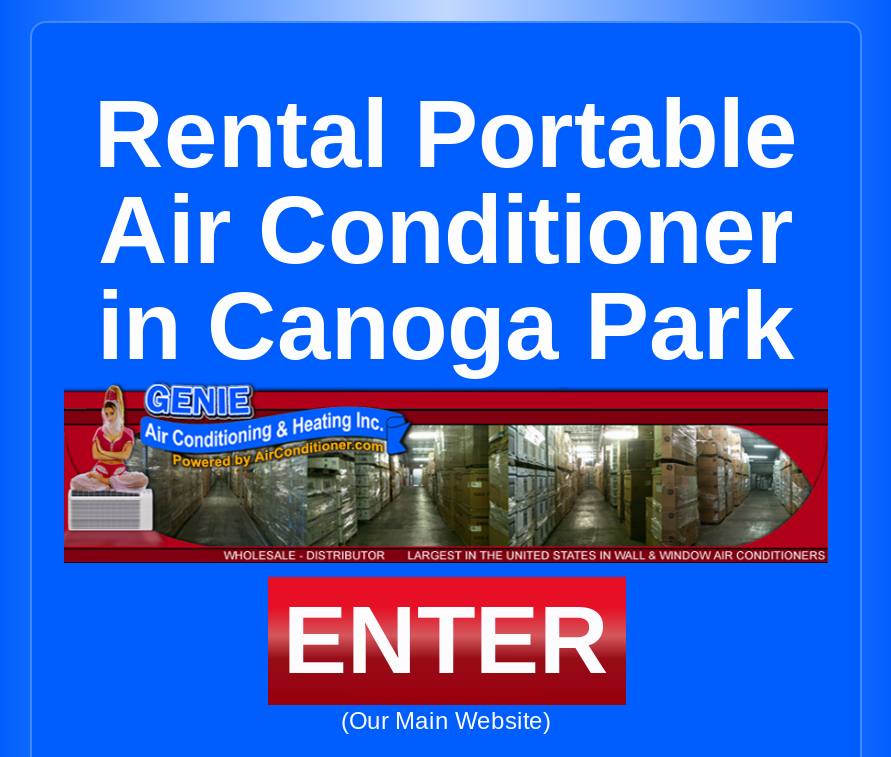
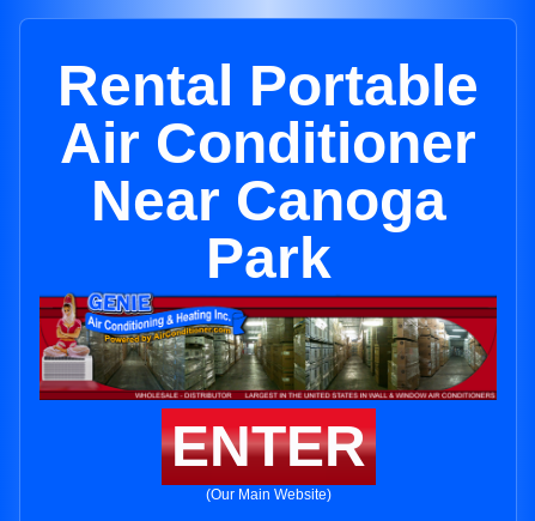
- in Canoga Park
+ Near Canoga
+ Park
